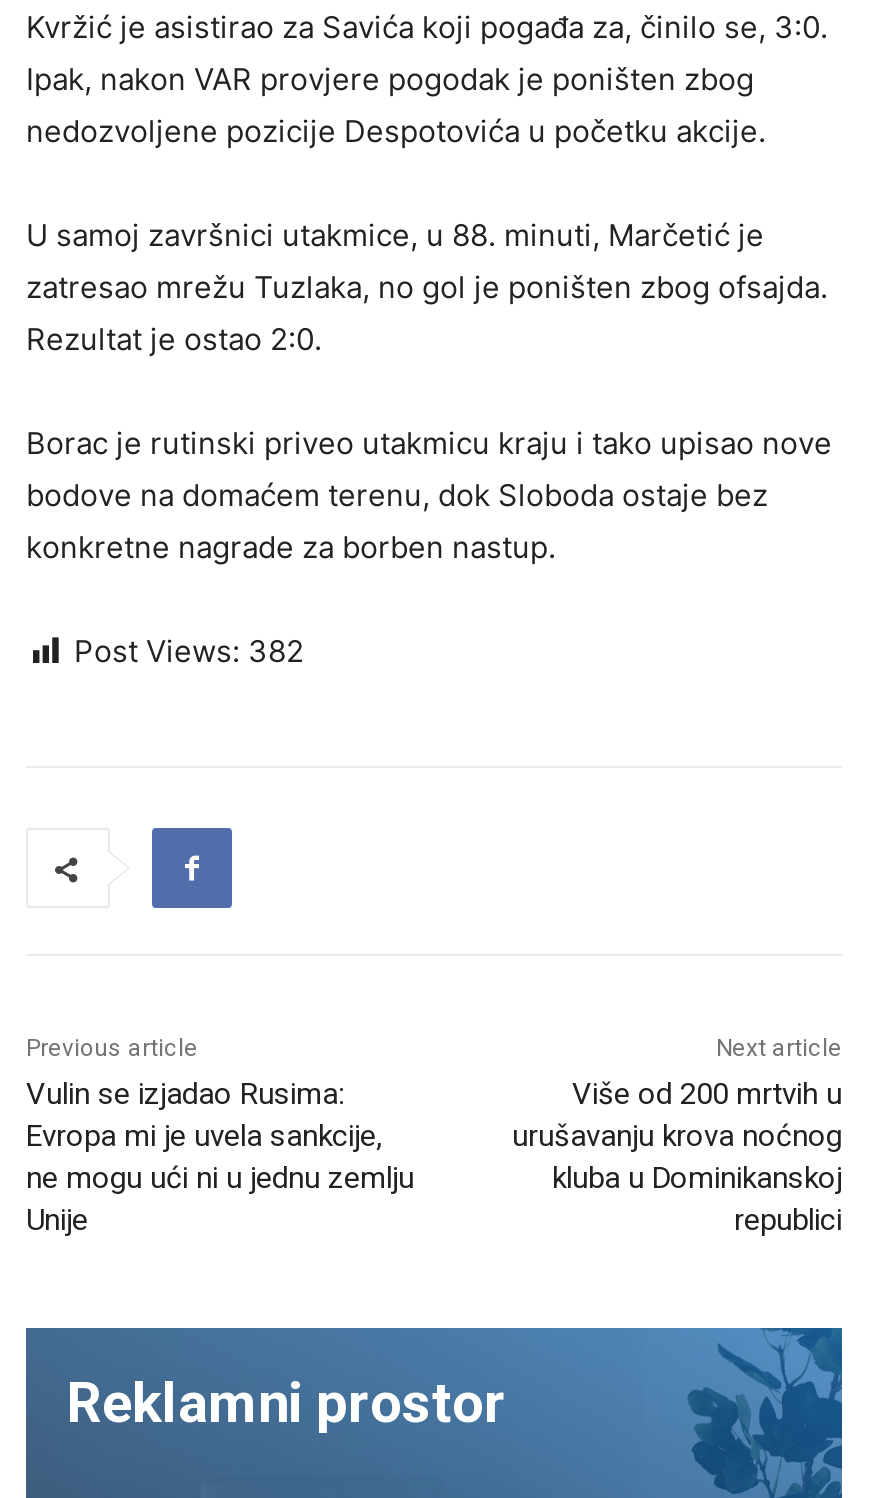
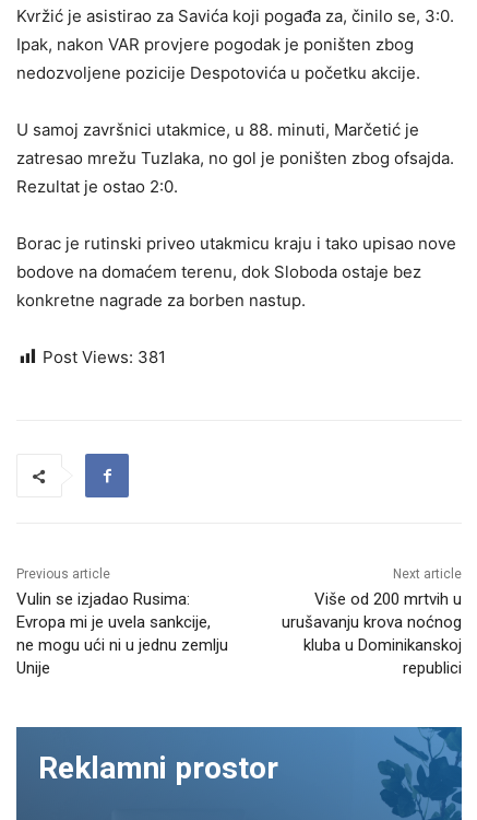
- Post Views: 382
+ Post Views: 381
